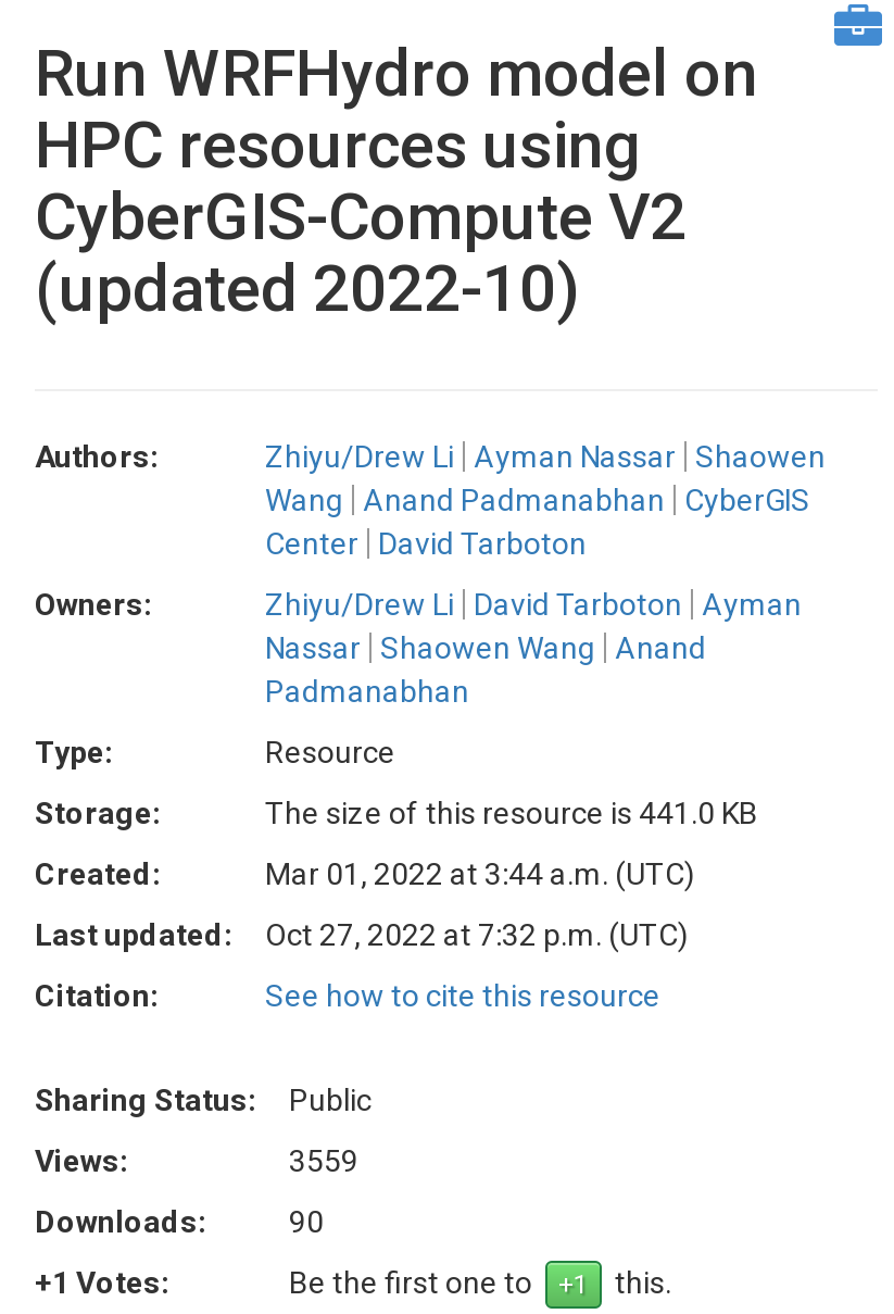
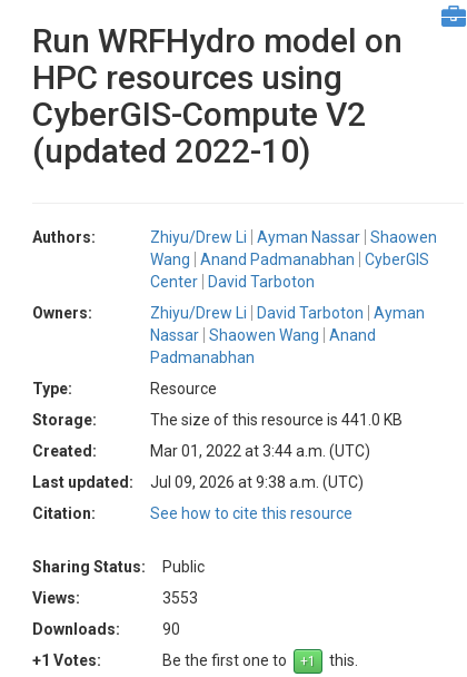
- Last updated: Oct 27, 2022 at 7:32 p.m. (UTC)
+ Last updated: Jul 09, 2026 at 9:38 a.m. (UTC)

- 3559
+ 3553
